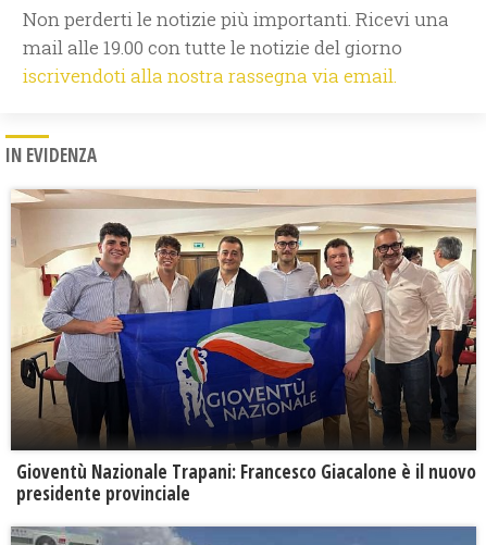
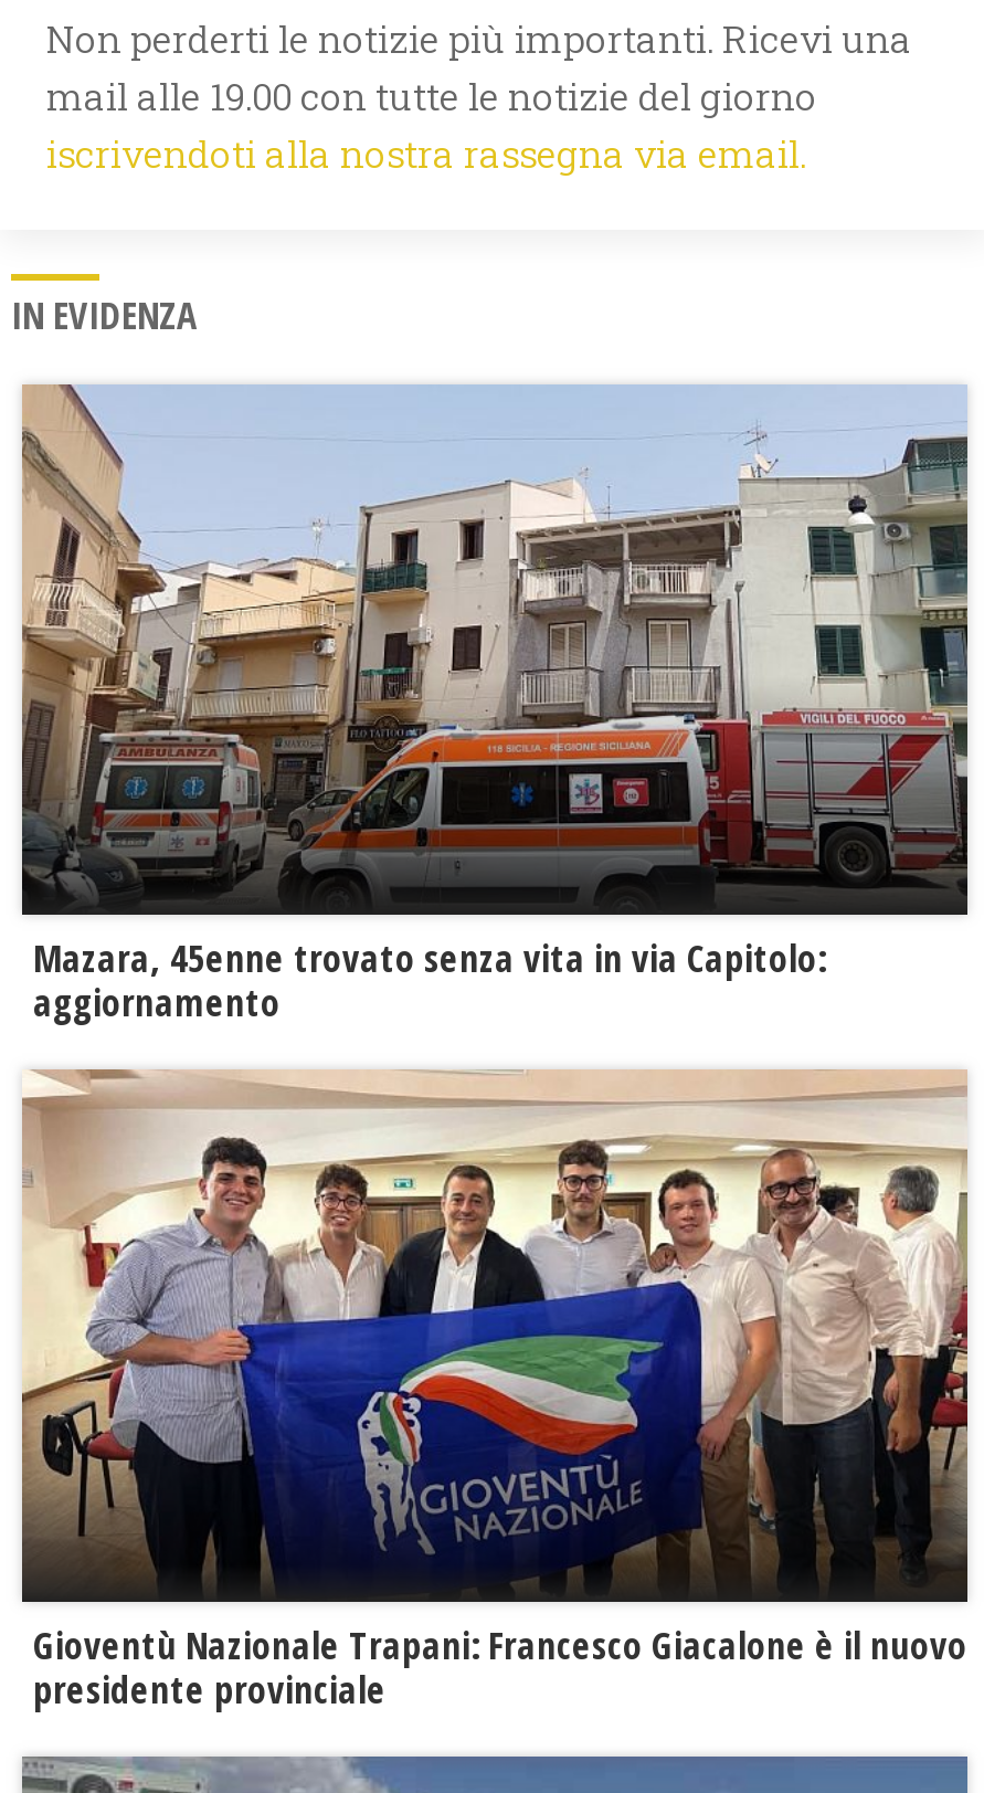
+ [image]
+ Mazara, 45enne trovato senza vita in via Capitolo:
+ aggiornamento
